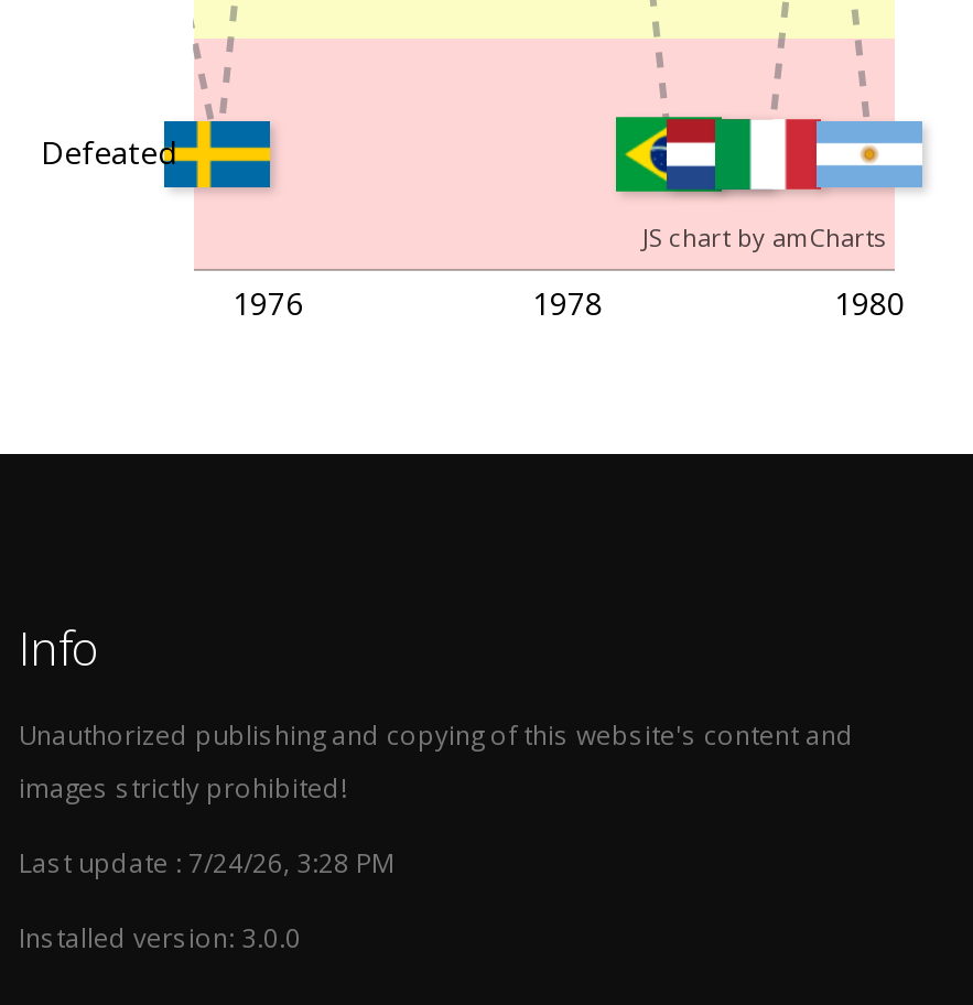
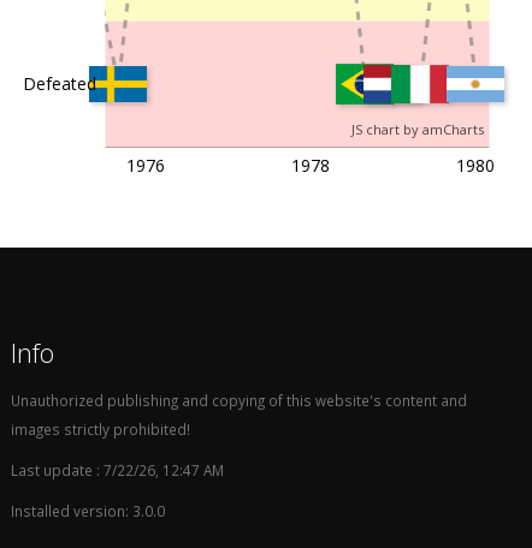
- Last update : 7/24/26, 3:28 PM
+ Last update : 7/22/26, 12:47 AM
